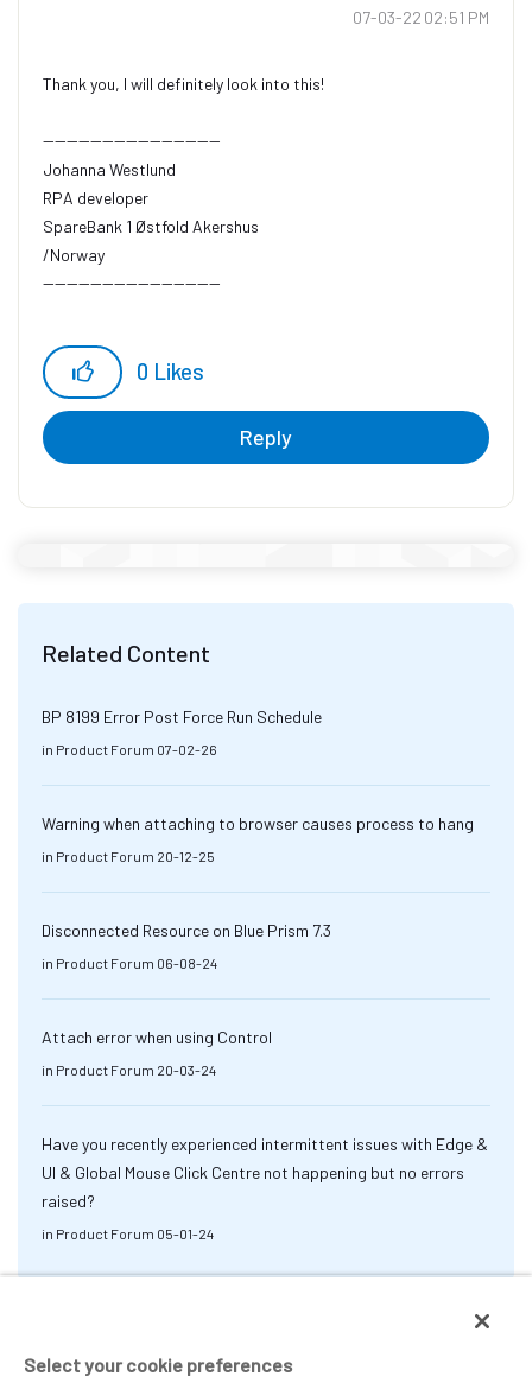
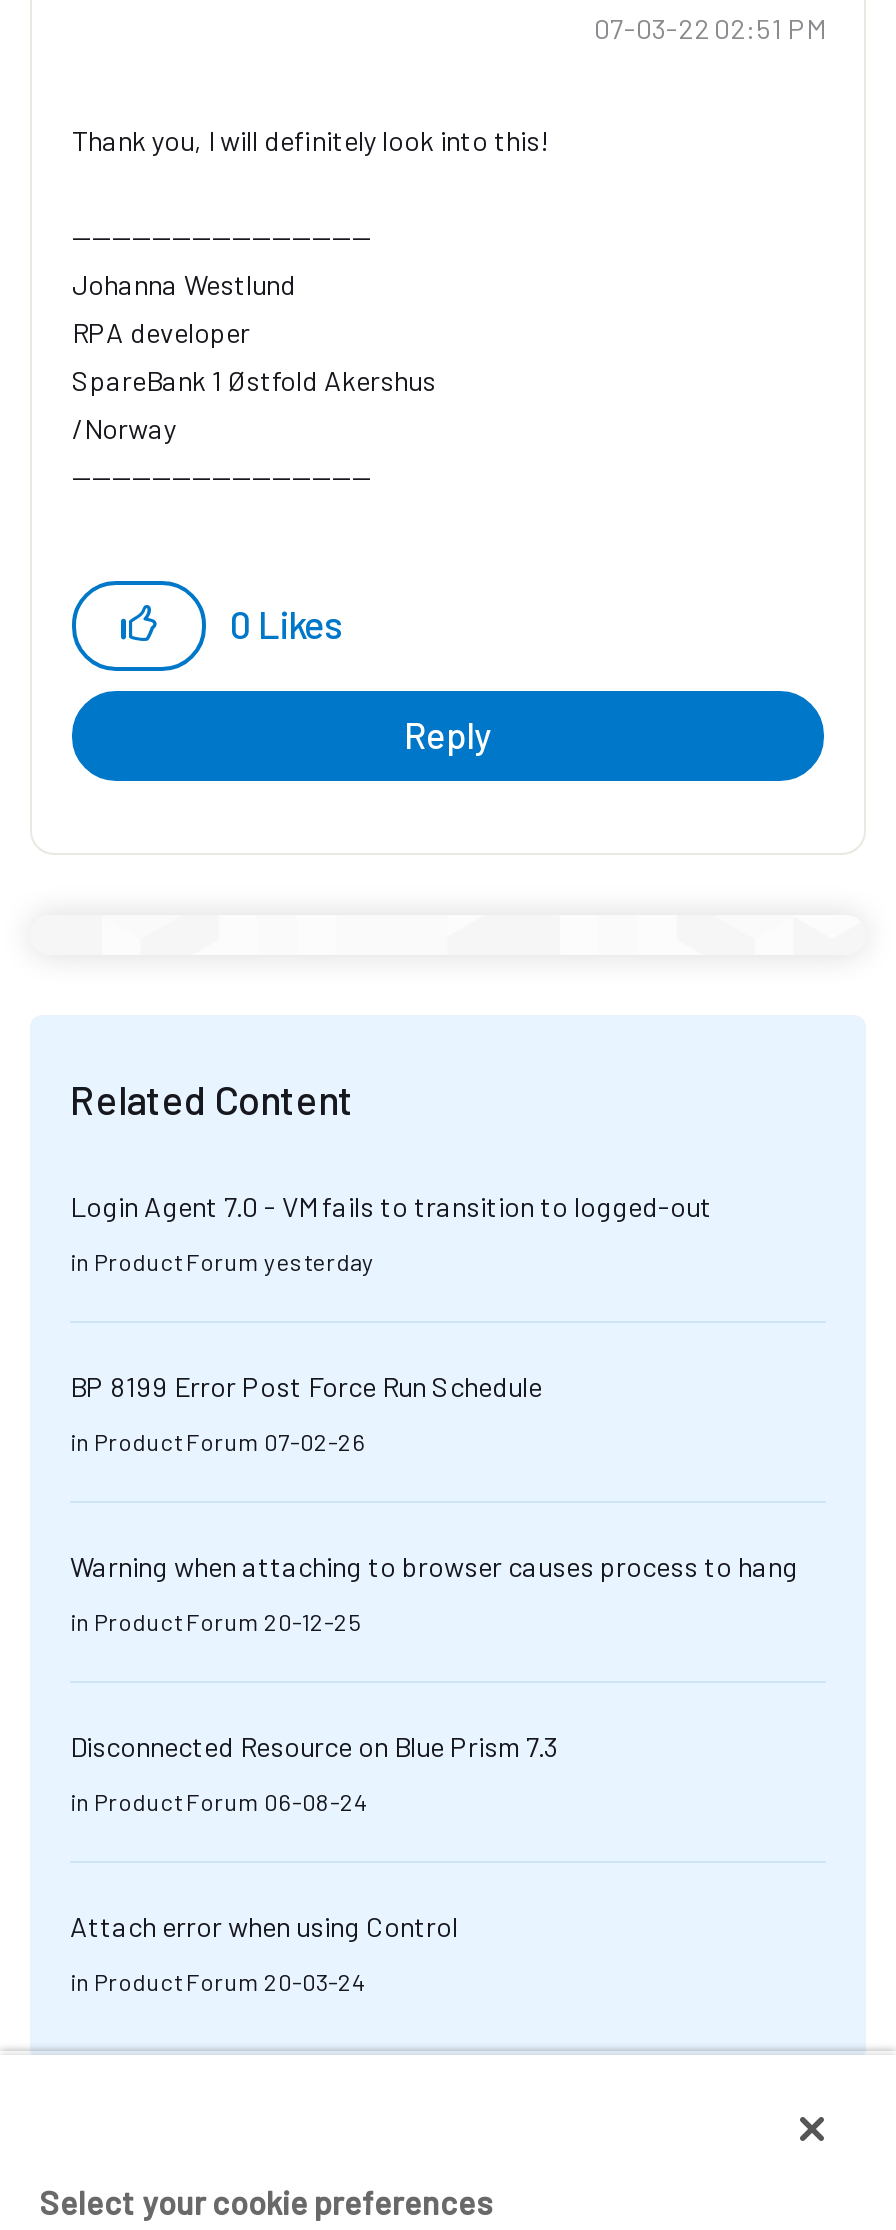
+ Login Agent 7.0 - VM fails to transition to logged-out
+ in Product Forum yesterday

moved down: BP 8199 Error Post Force Run Schedule | in Product Forum 07-02-26 | Warning when attaching to browser causes process to hang | in Product Forum 20-12-25 | Disconnected Resource on Blue Prism 7.3 | in Product Forum 06-08-24 | Attach error when using Control | in Product Forum 20-03-24

- Have you recently experienced intermittent issues with Edge &
- UI & Global Mouse Click Centre not happening but no errors
- raised?
- in Product Forum 05-01-24
